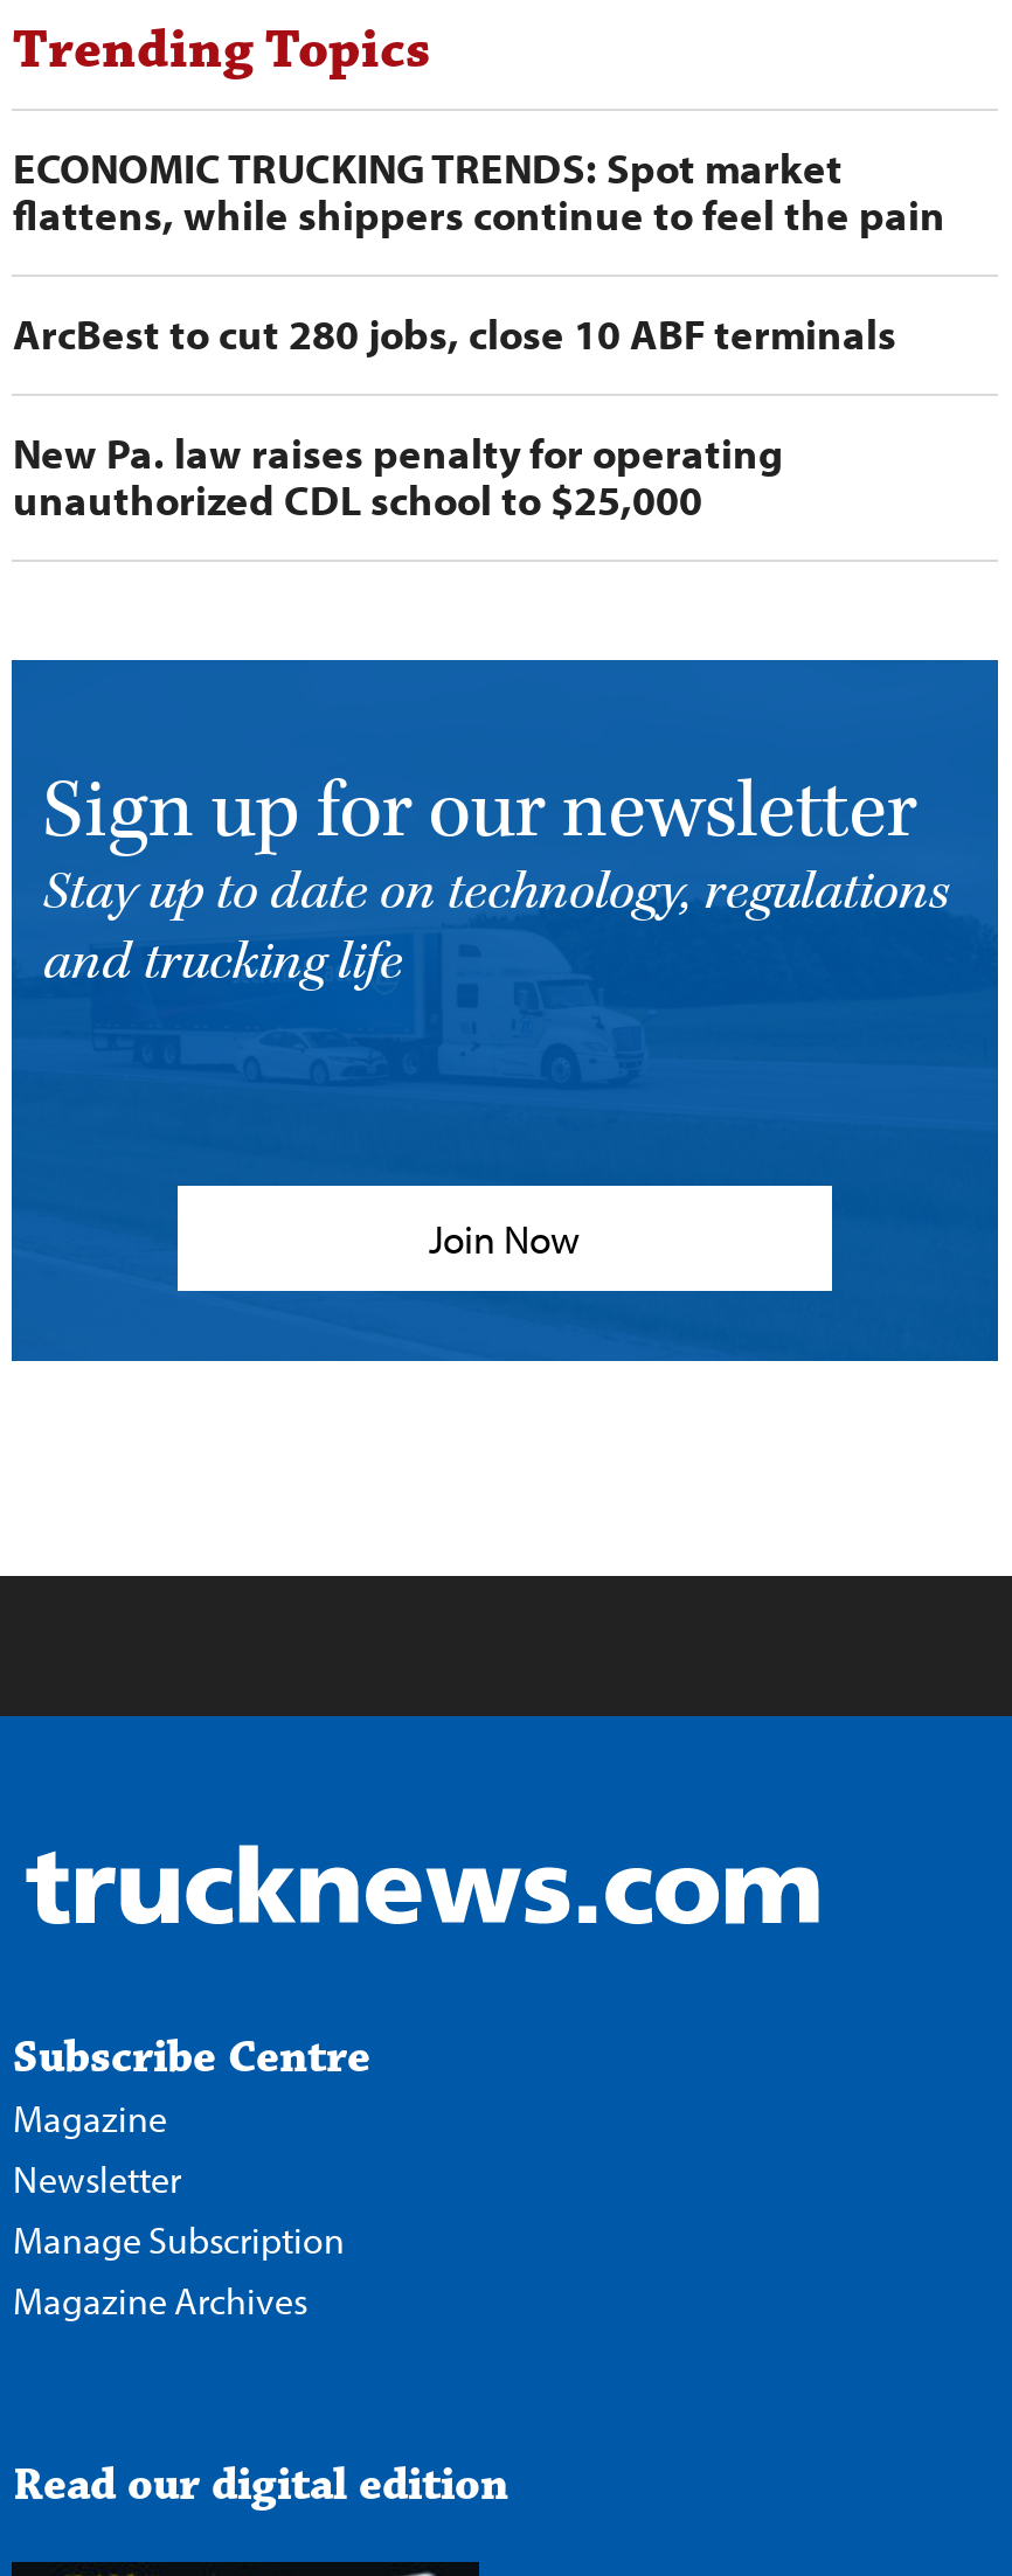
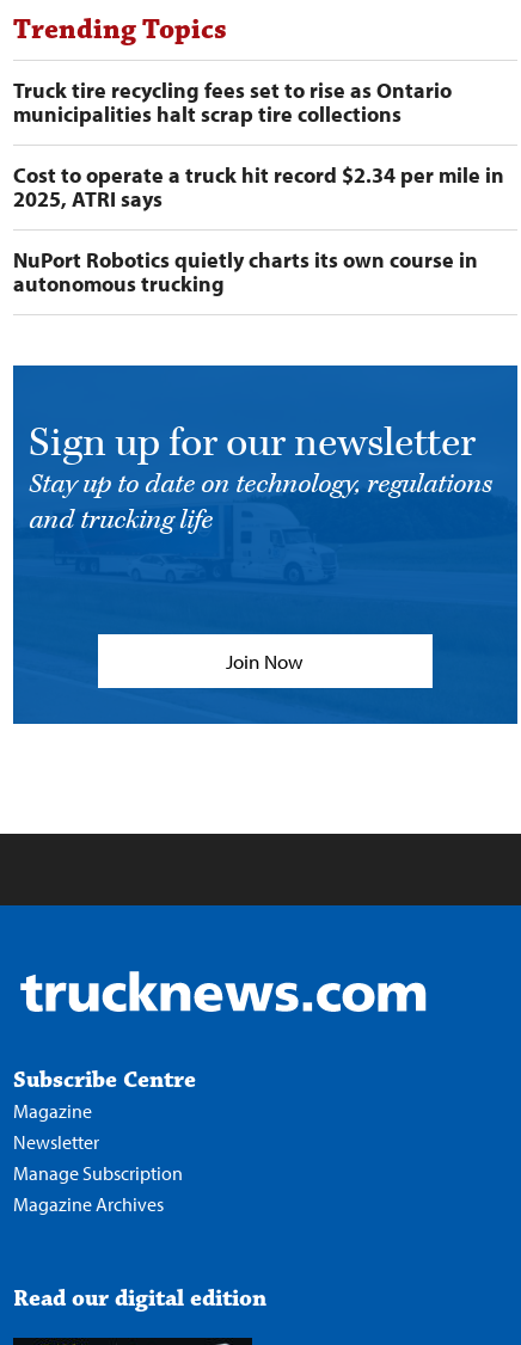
- ECONOMIC TRUCKING TRENDS: Spot market
- flattens, while shippers continue to feel the pain
+ Truck tire recycling fees set to rise as Ontario
+ municipalities halt scrap tire collections

- ArcBest to cut 280 jobs, close 10 ABF terminals
+ Cost to operate a truck hit record $2.34 per mile in
+ 2025, ATRI says

- New Pa. law raises penalty for operating
- unauthorized CDL school to $25,000
+ NuPort Robotics quietly charts its own course in
+ autonomous trucking
